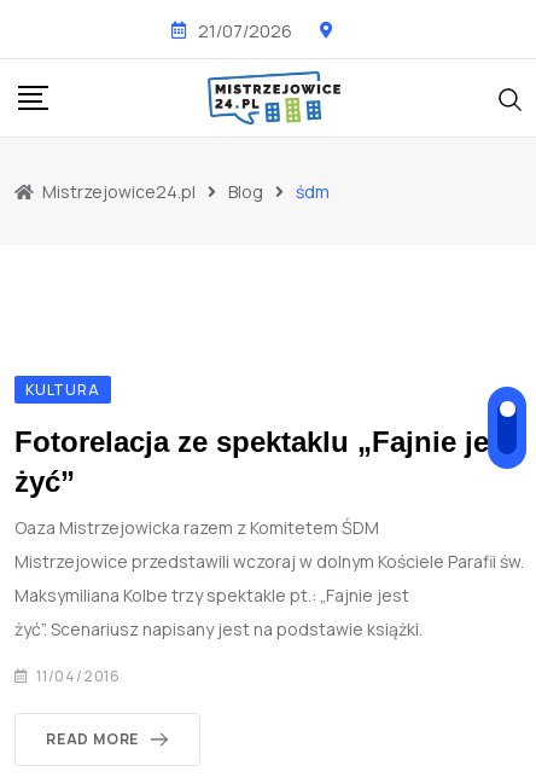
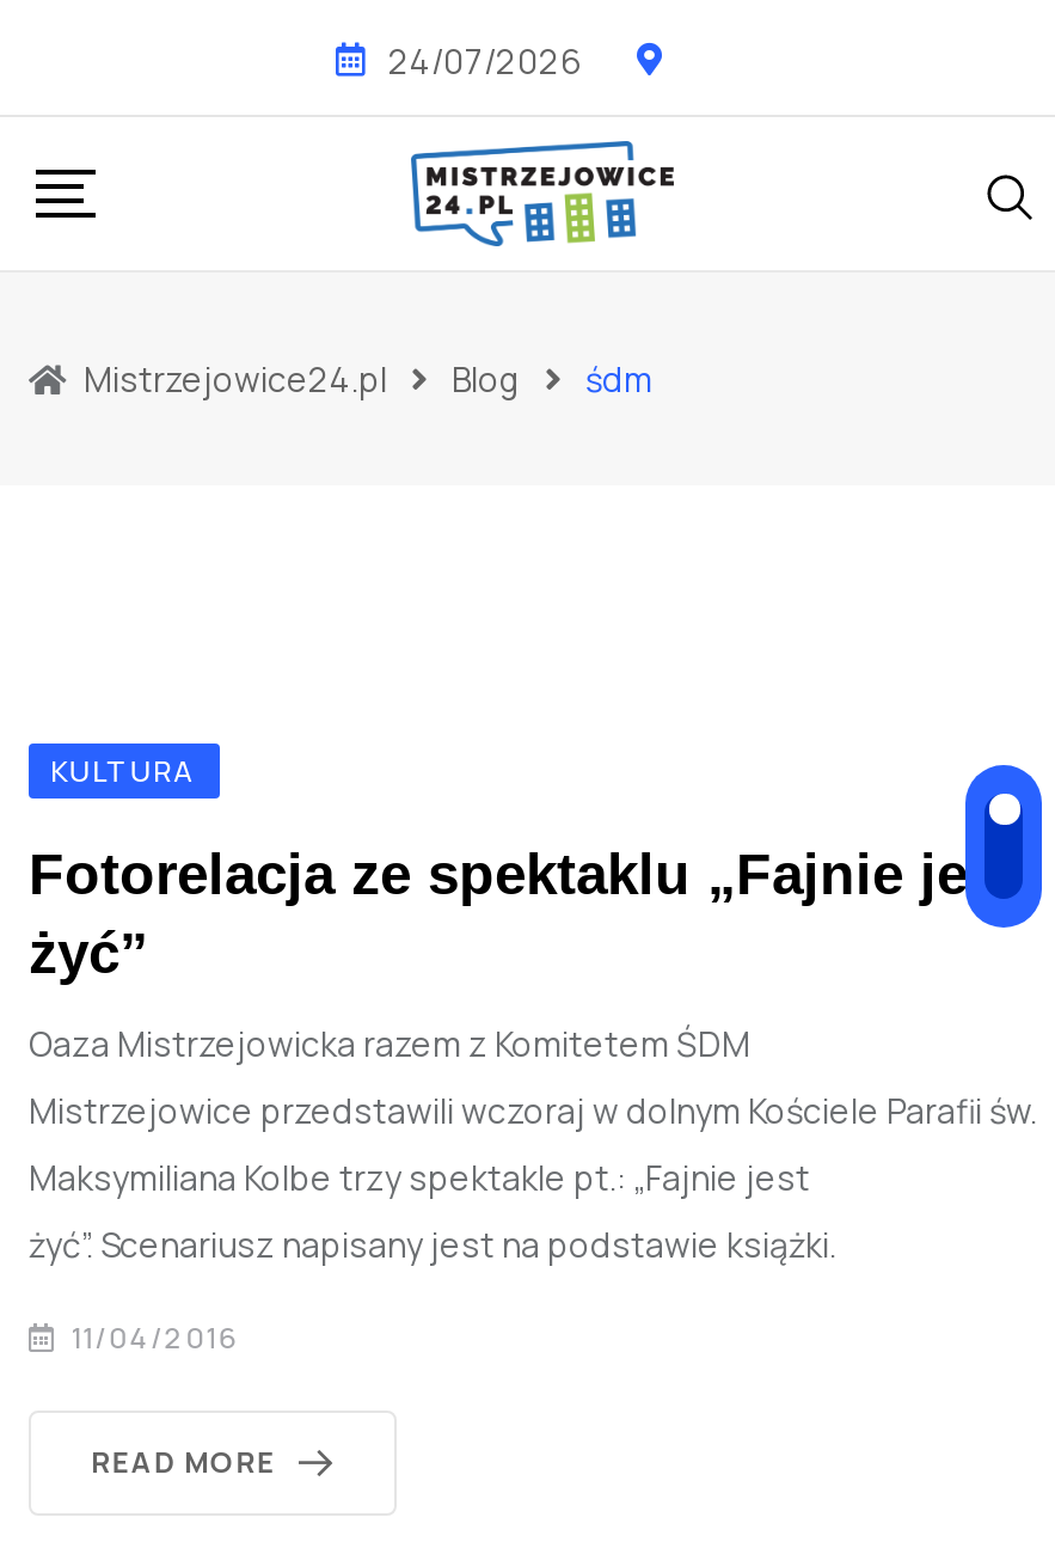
- 21/07/2026
+ 24/07/2026
